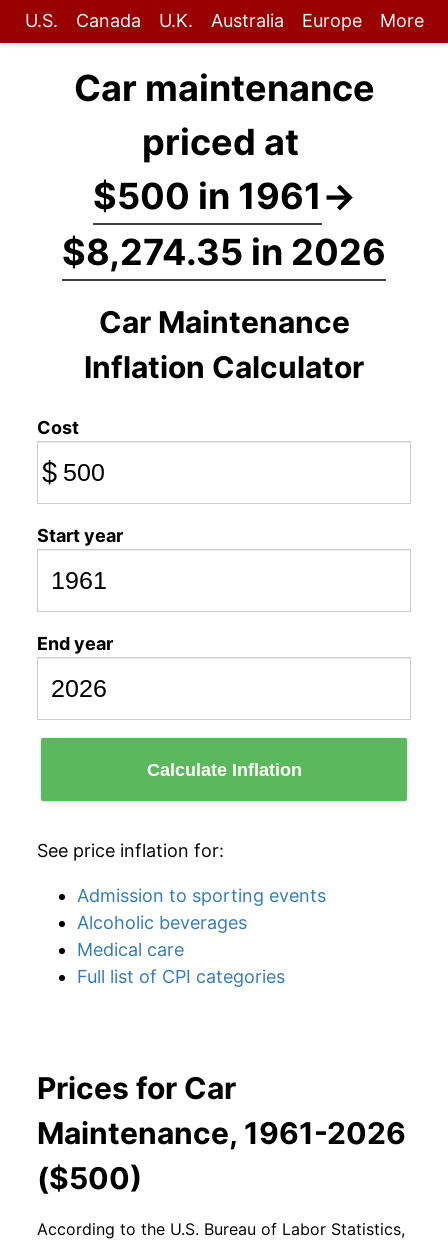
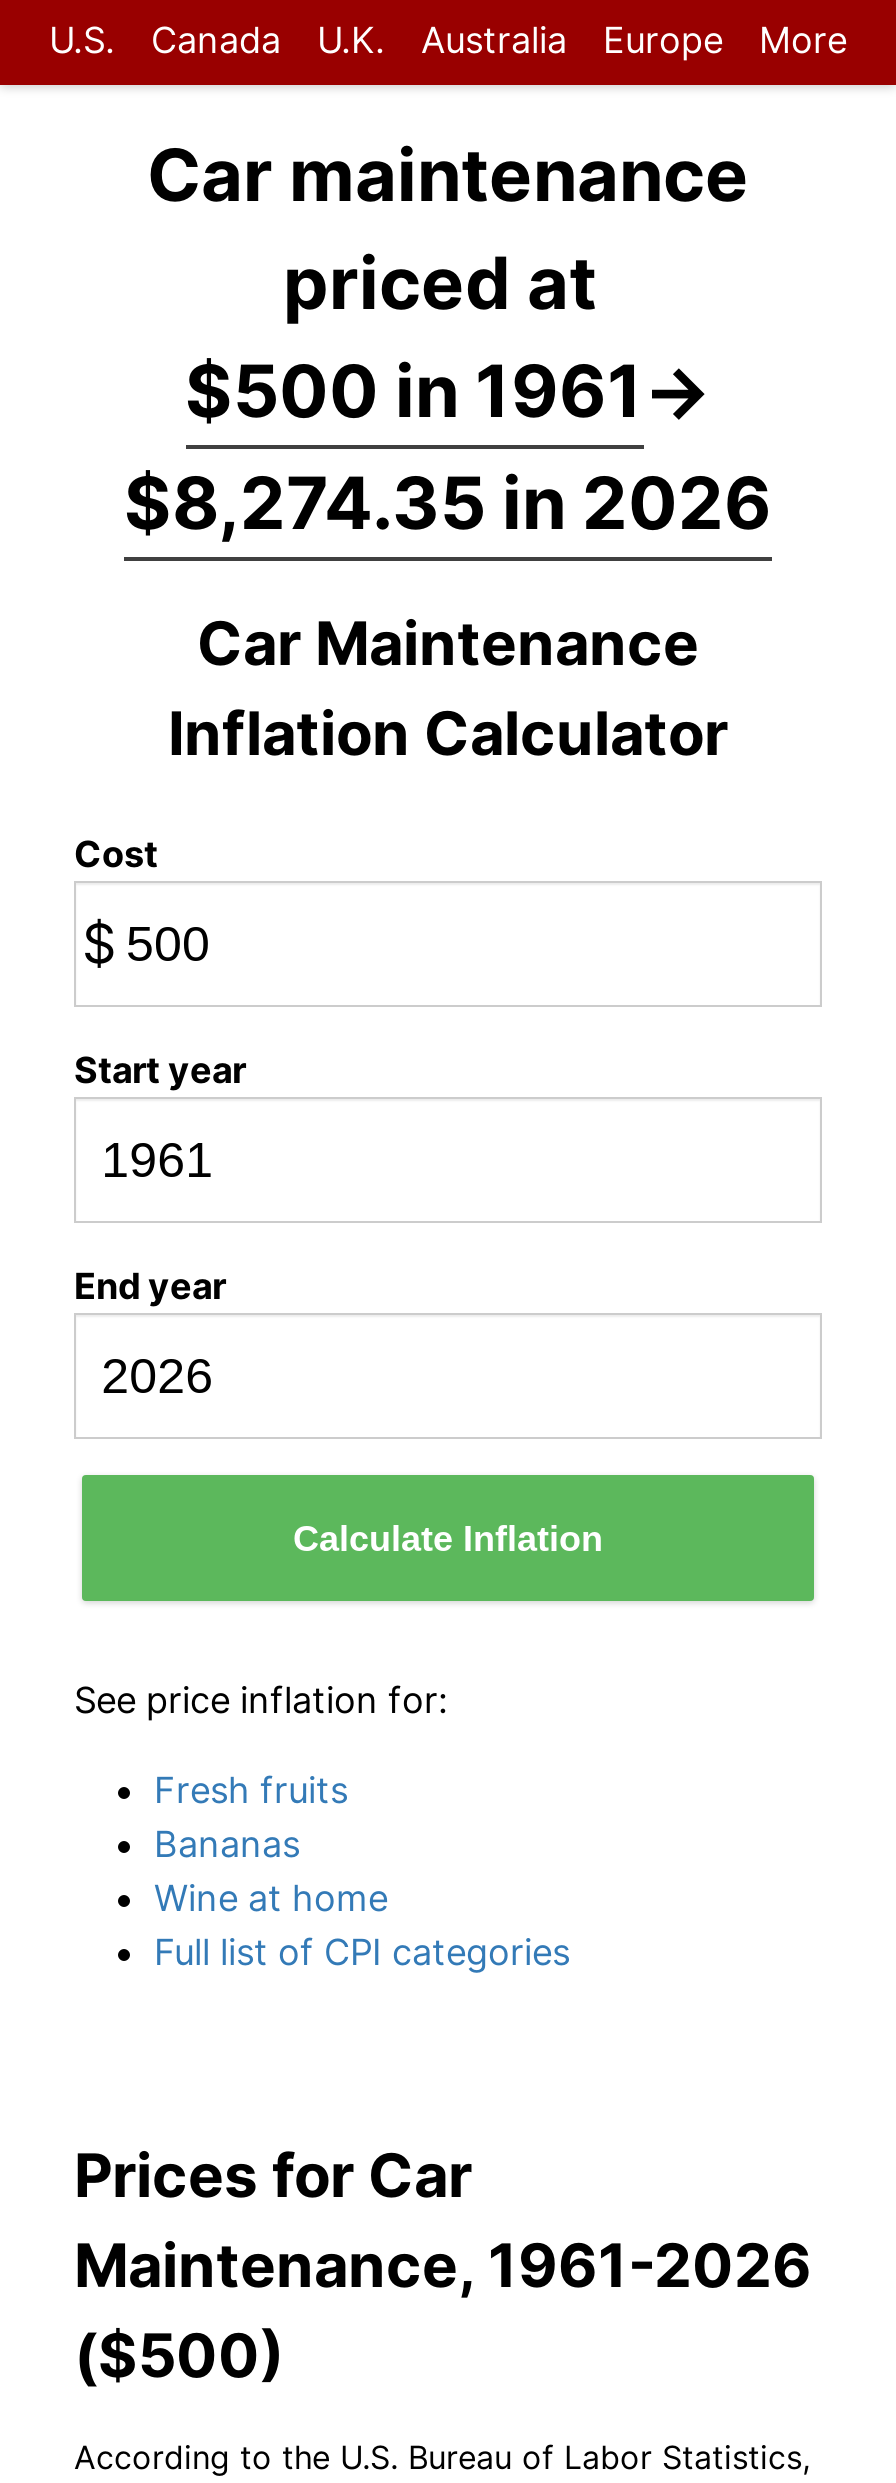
- Admission to sporting events
- Alcoholic beverages
- Medical care
+ Fresh fruits
+ Bananas
+ Wine at home
